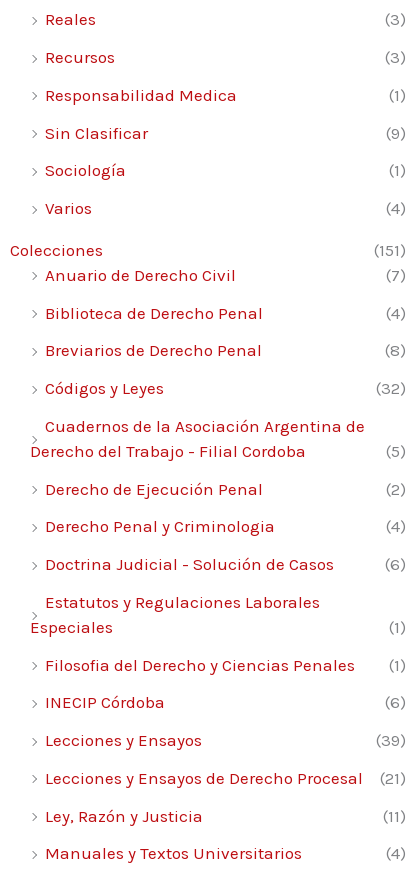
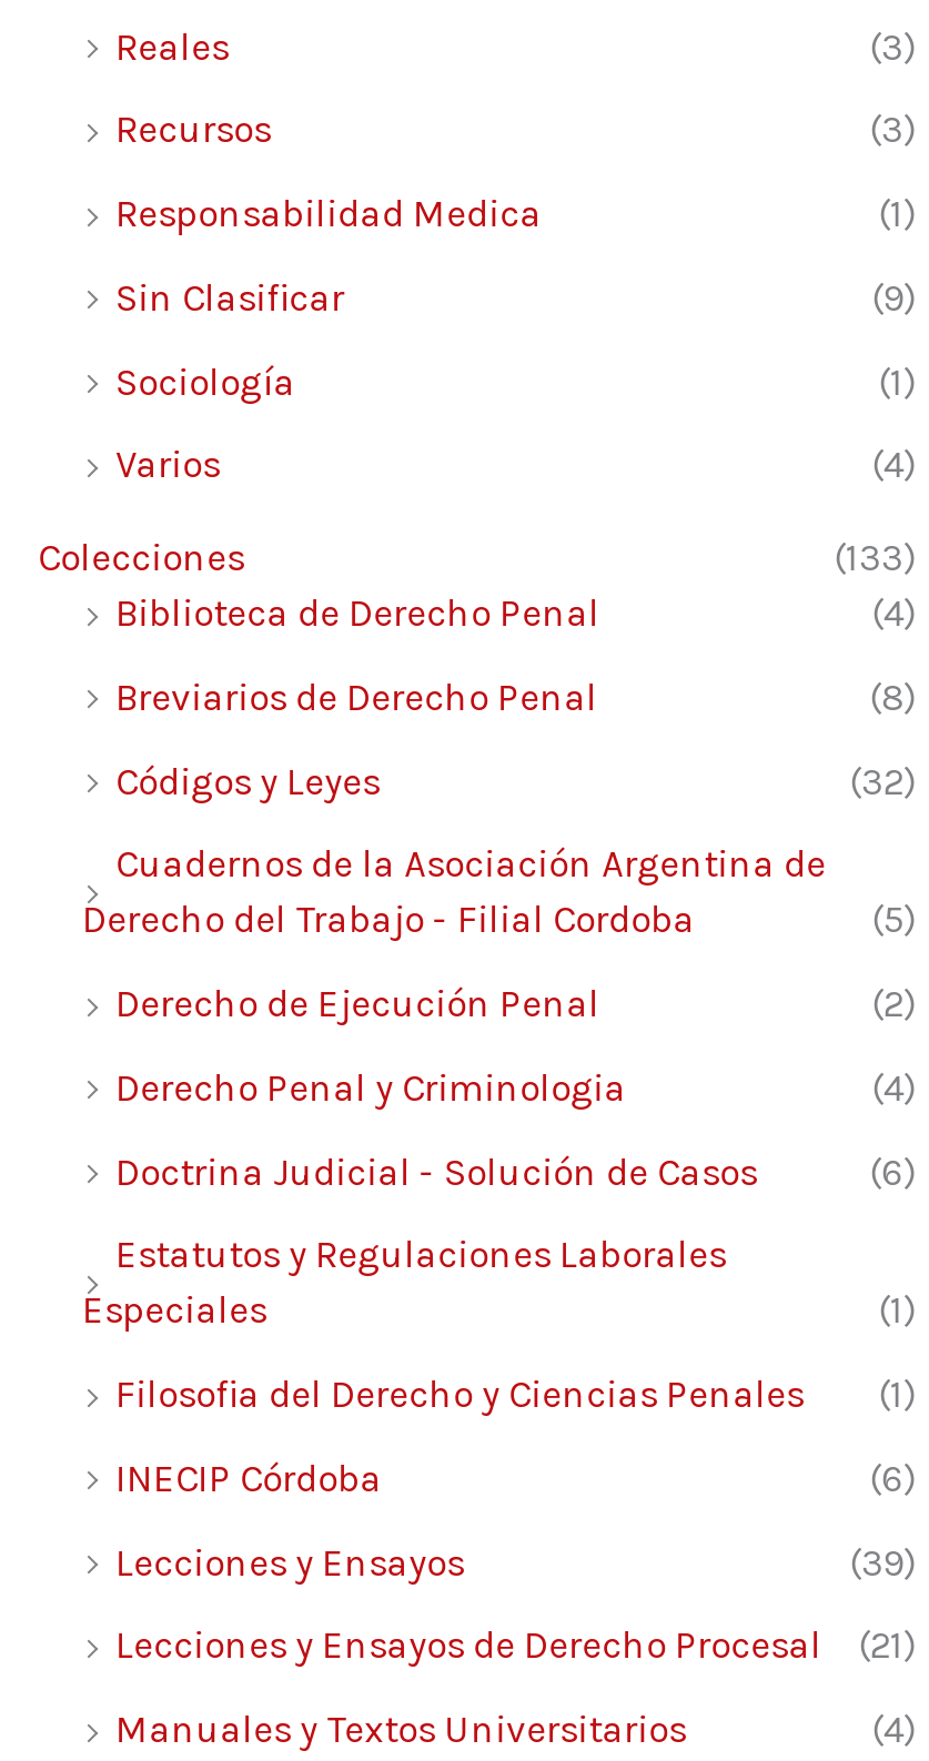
- (151)
- Anuario de Derecho Civil
- (7)
+ (133)

- Ley, Razón y Justicia
- (11)
